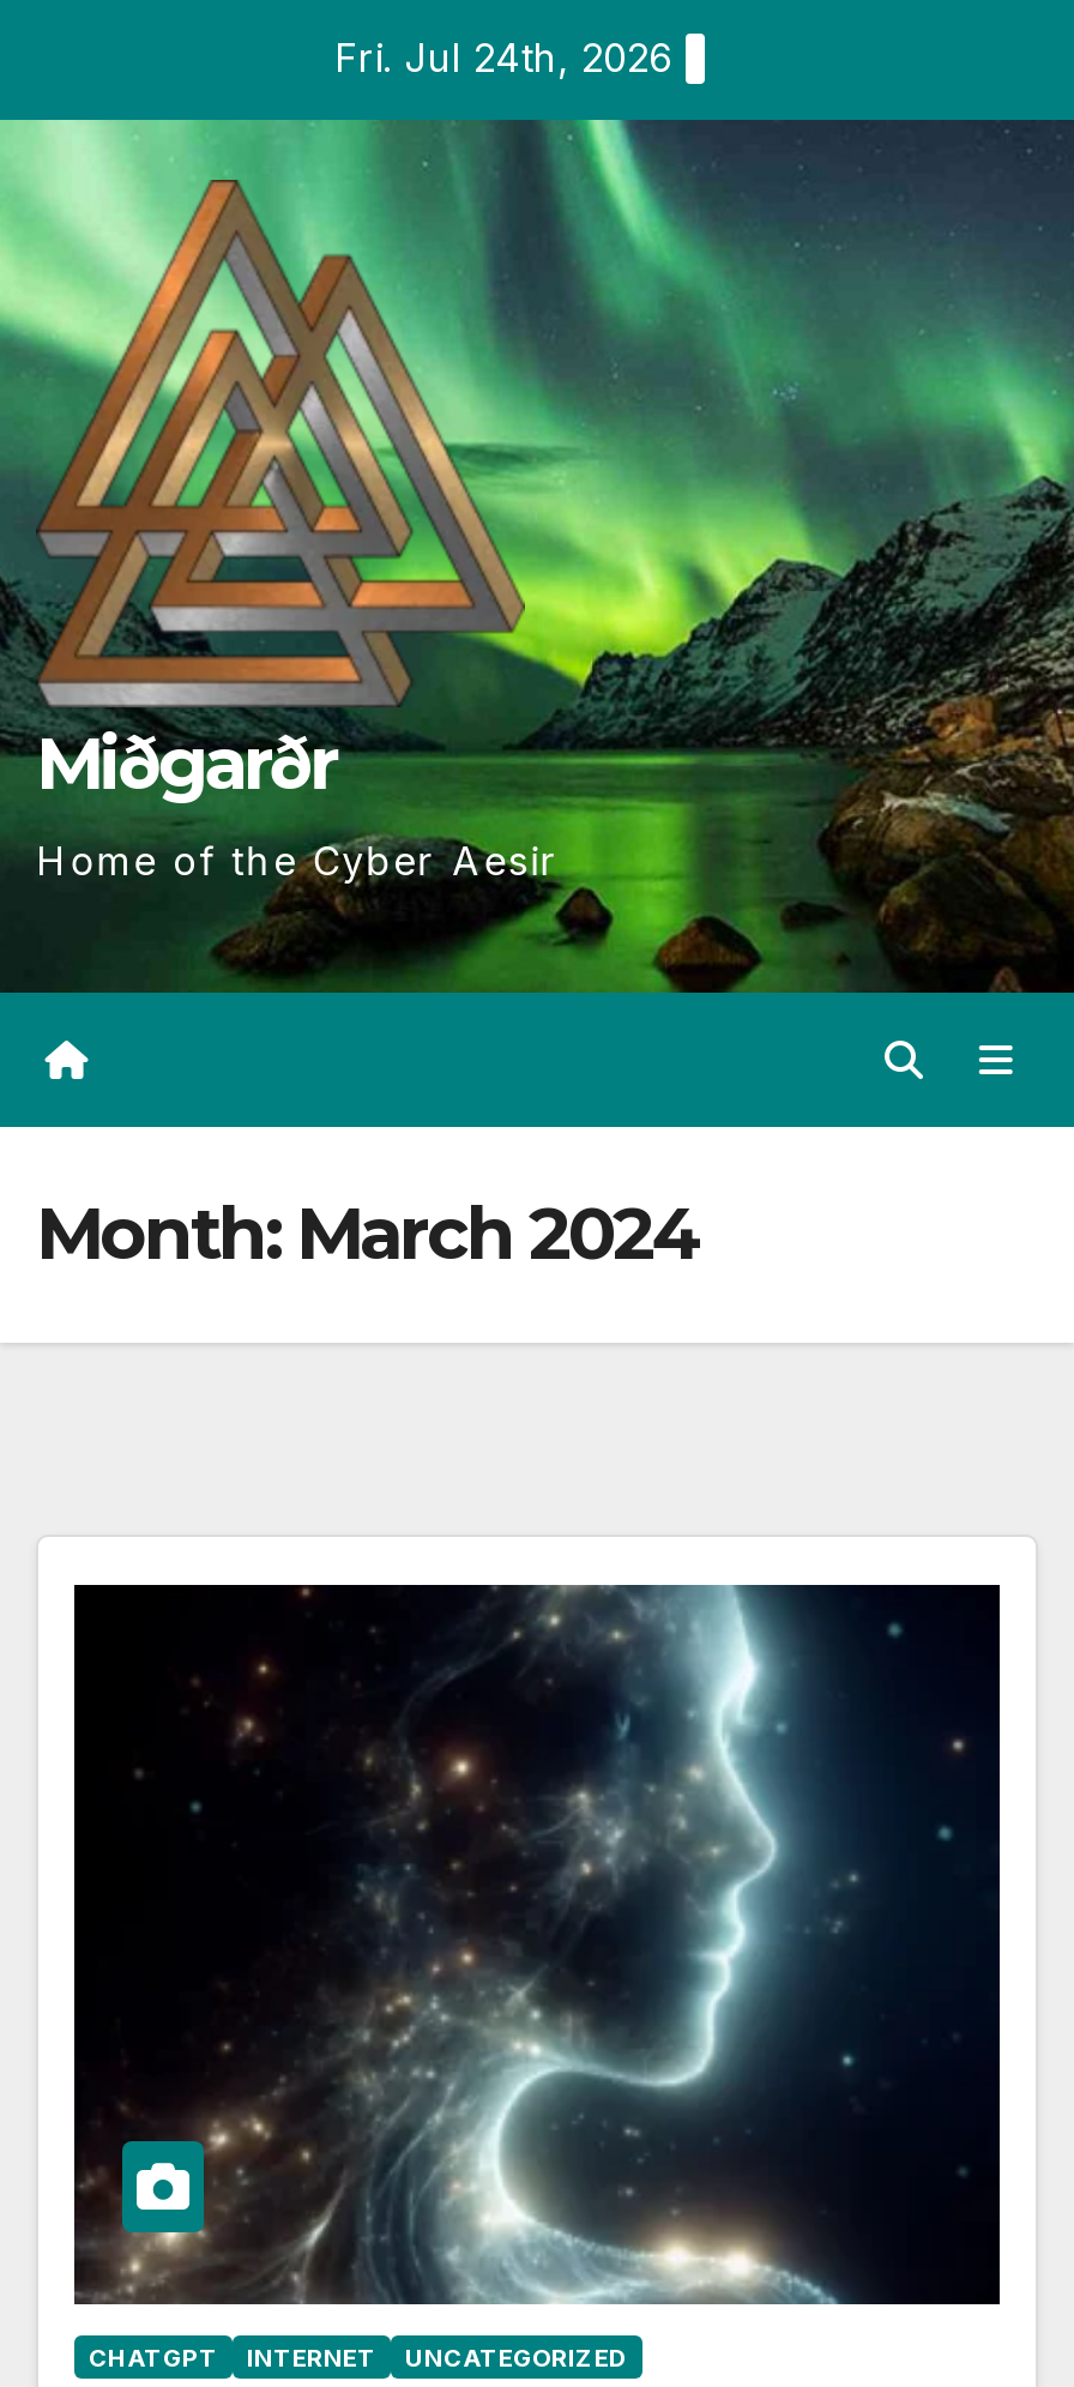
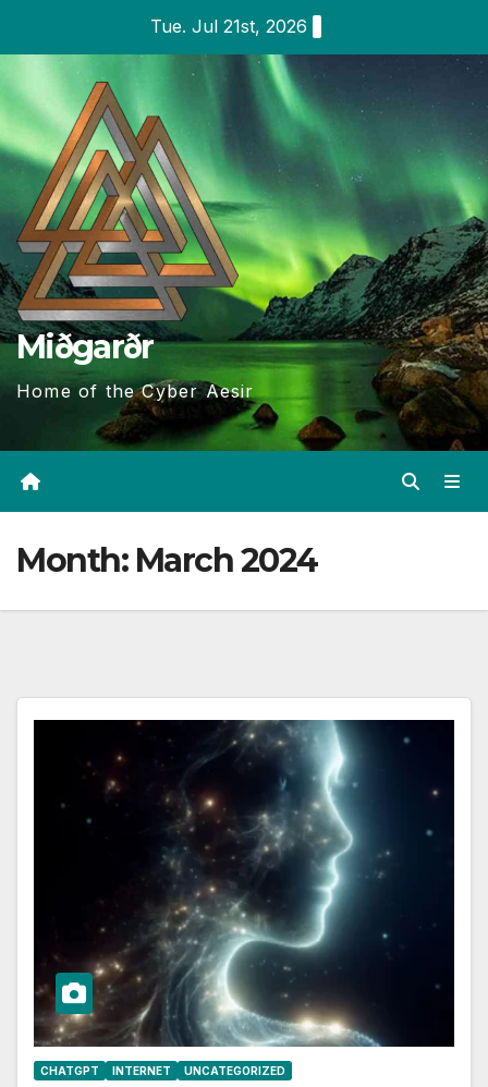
- Fri. Jul 24th, 2026
+ Tue. Jul 21st, 2026
